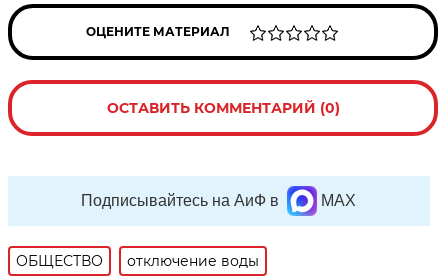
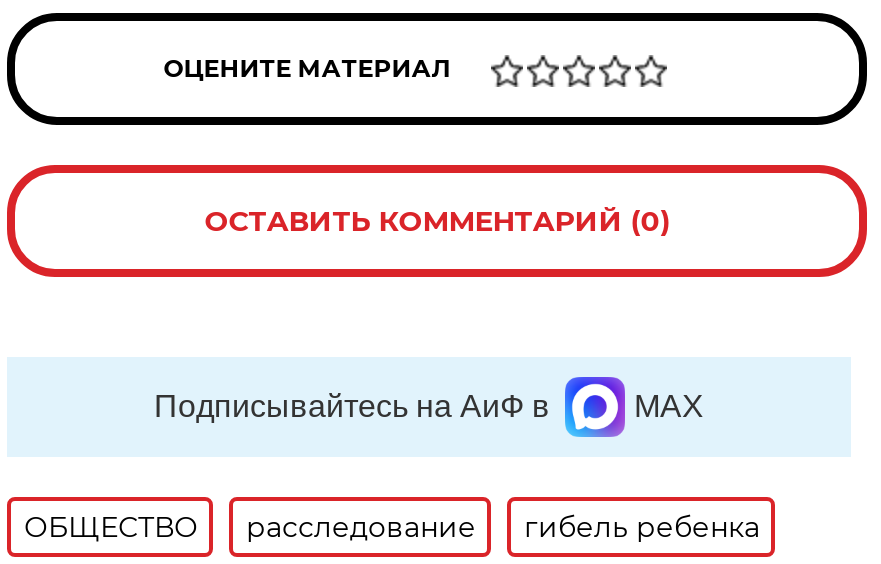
- отключение воды
+ расследование
+ гибель ребенка
